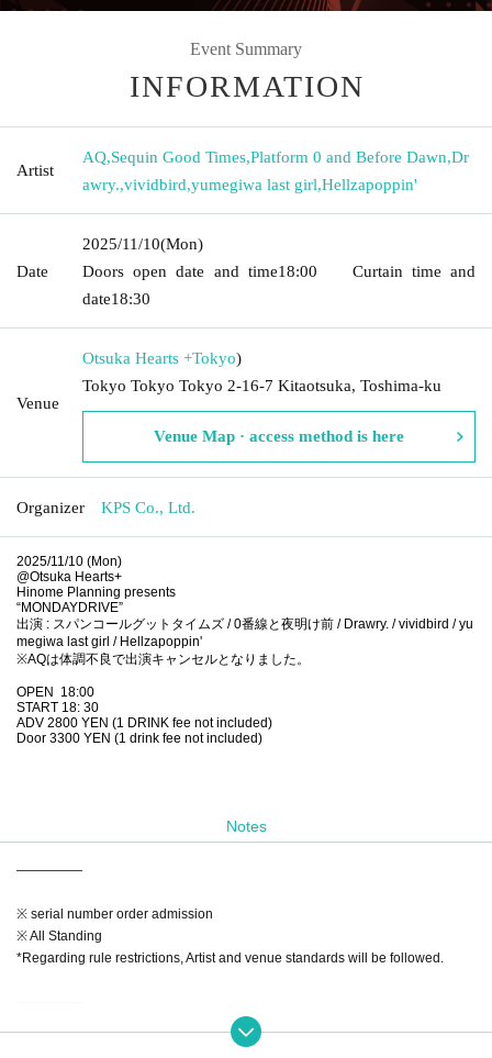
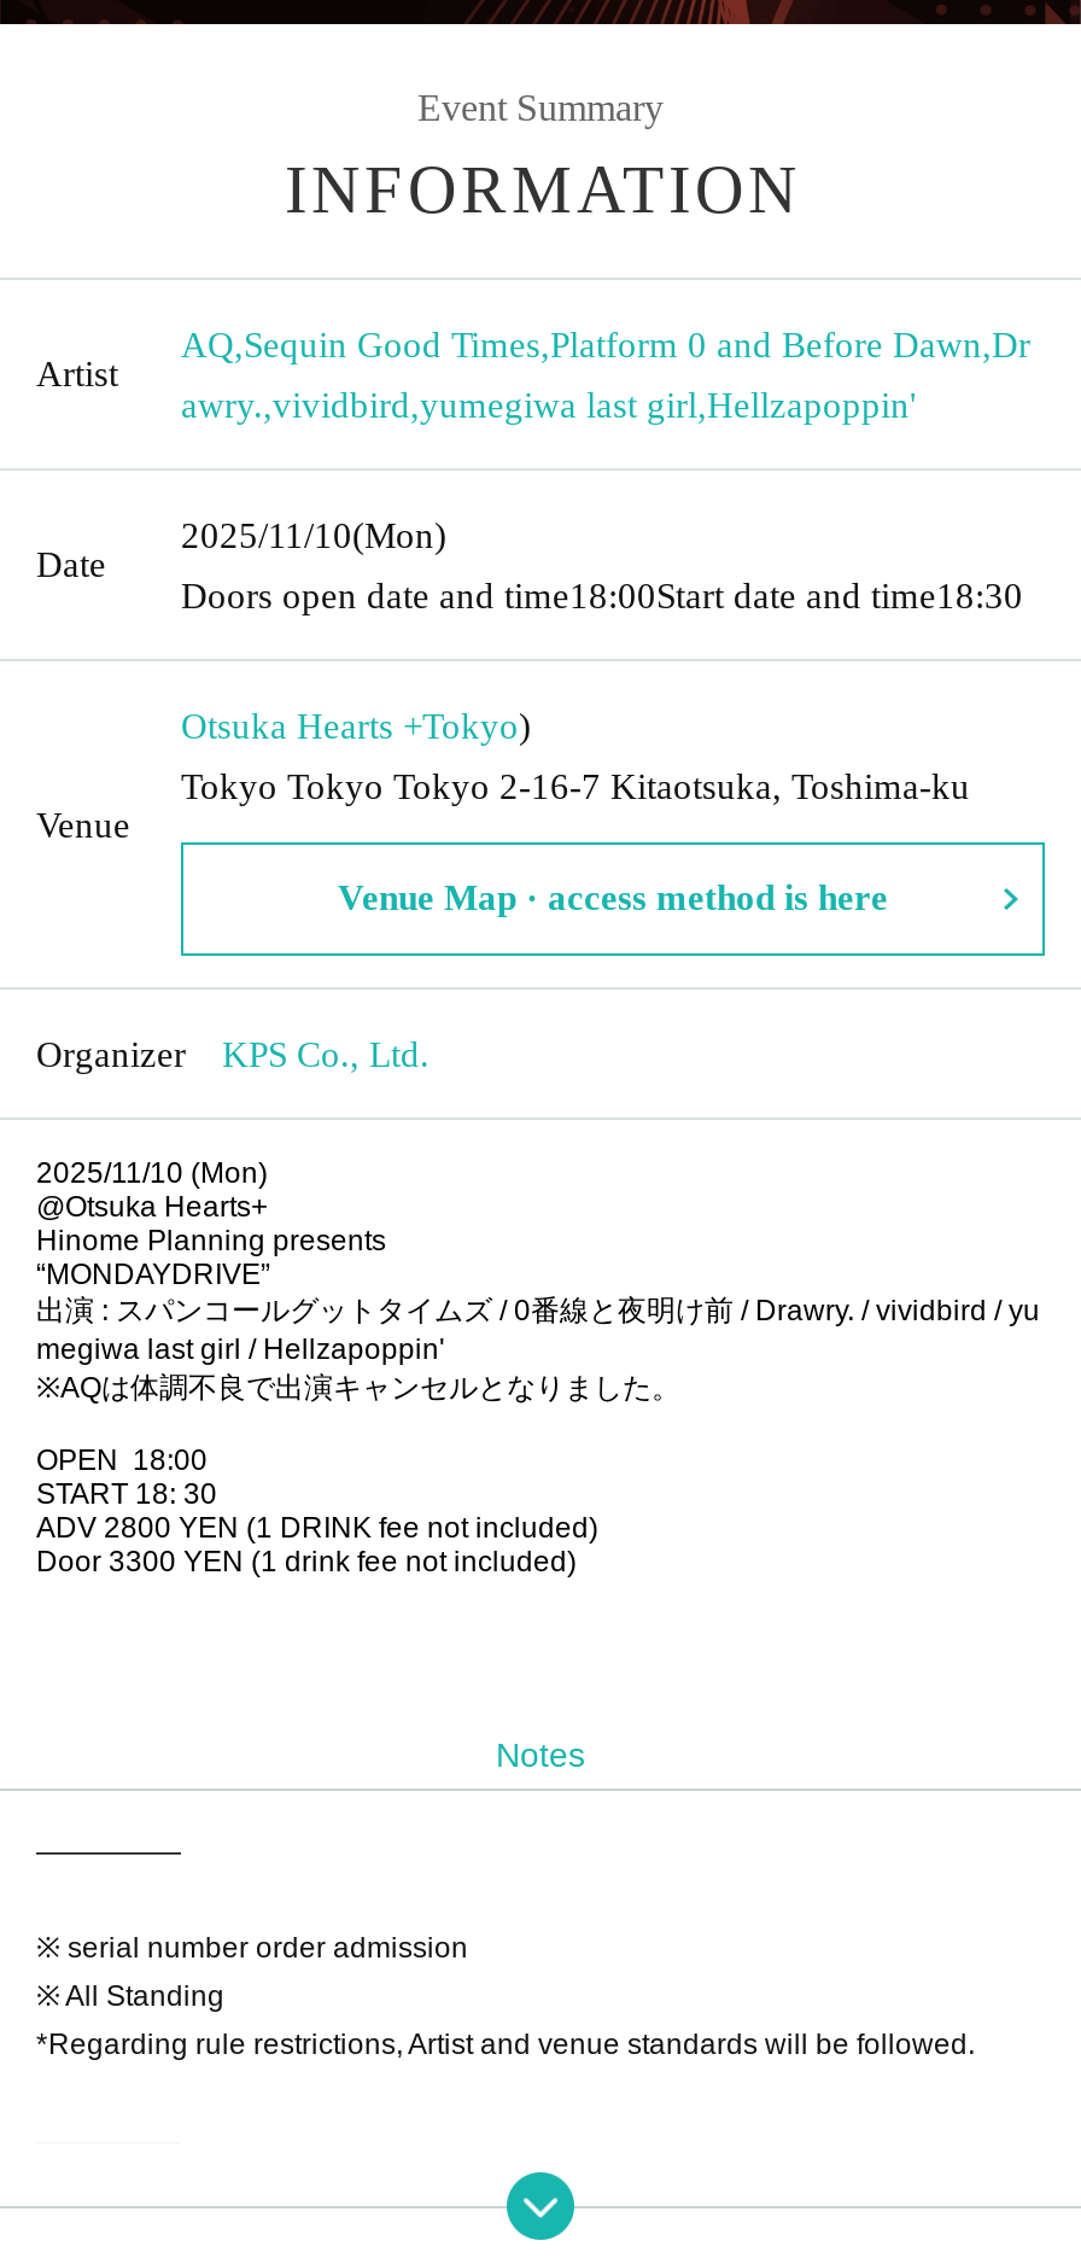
- Doors open date and time 18:00 Curtain time and
- date 18:30
+ Doors open date and time18:00Start date and time18:30
